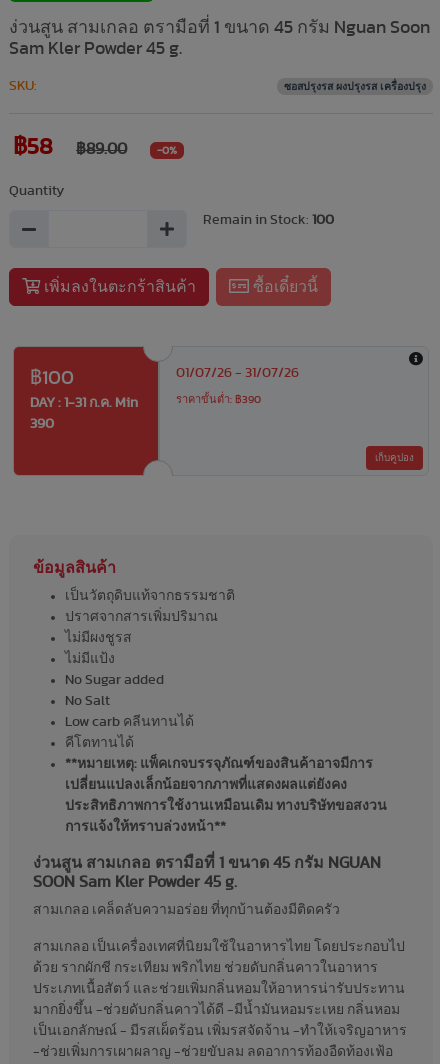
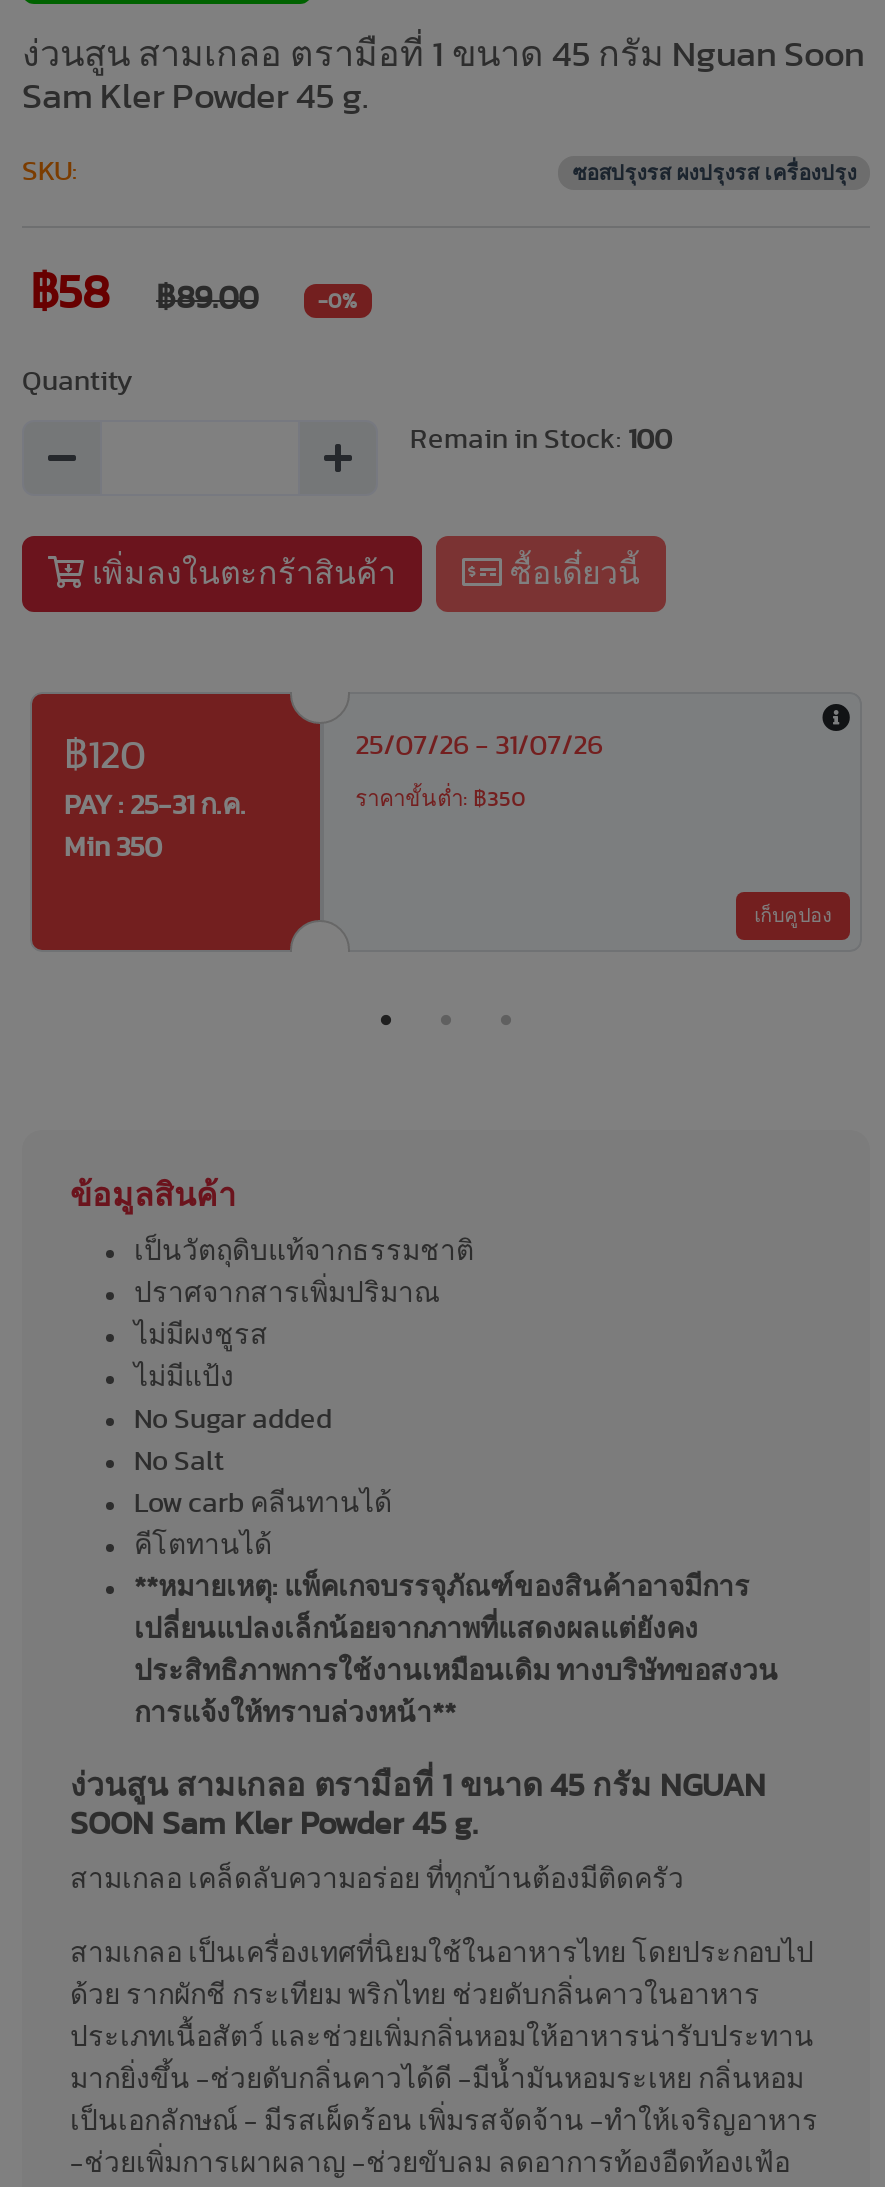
- ฿100
- DAY : 1-31 ก.ค. Min
+ ฿120
+ PAY : 25-31 ก.ค.

- 01/07/26 - 31/07/26
+ 25/07/26 - 31/07/26

- ราคาขั้นต่ำ: ฿390
+ ราคาขั้นต่ำ: ฿350

- 390
+ Min 350
